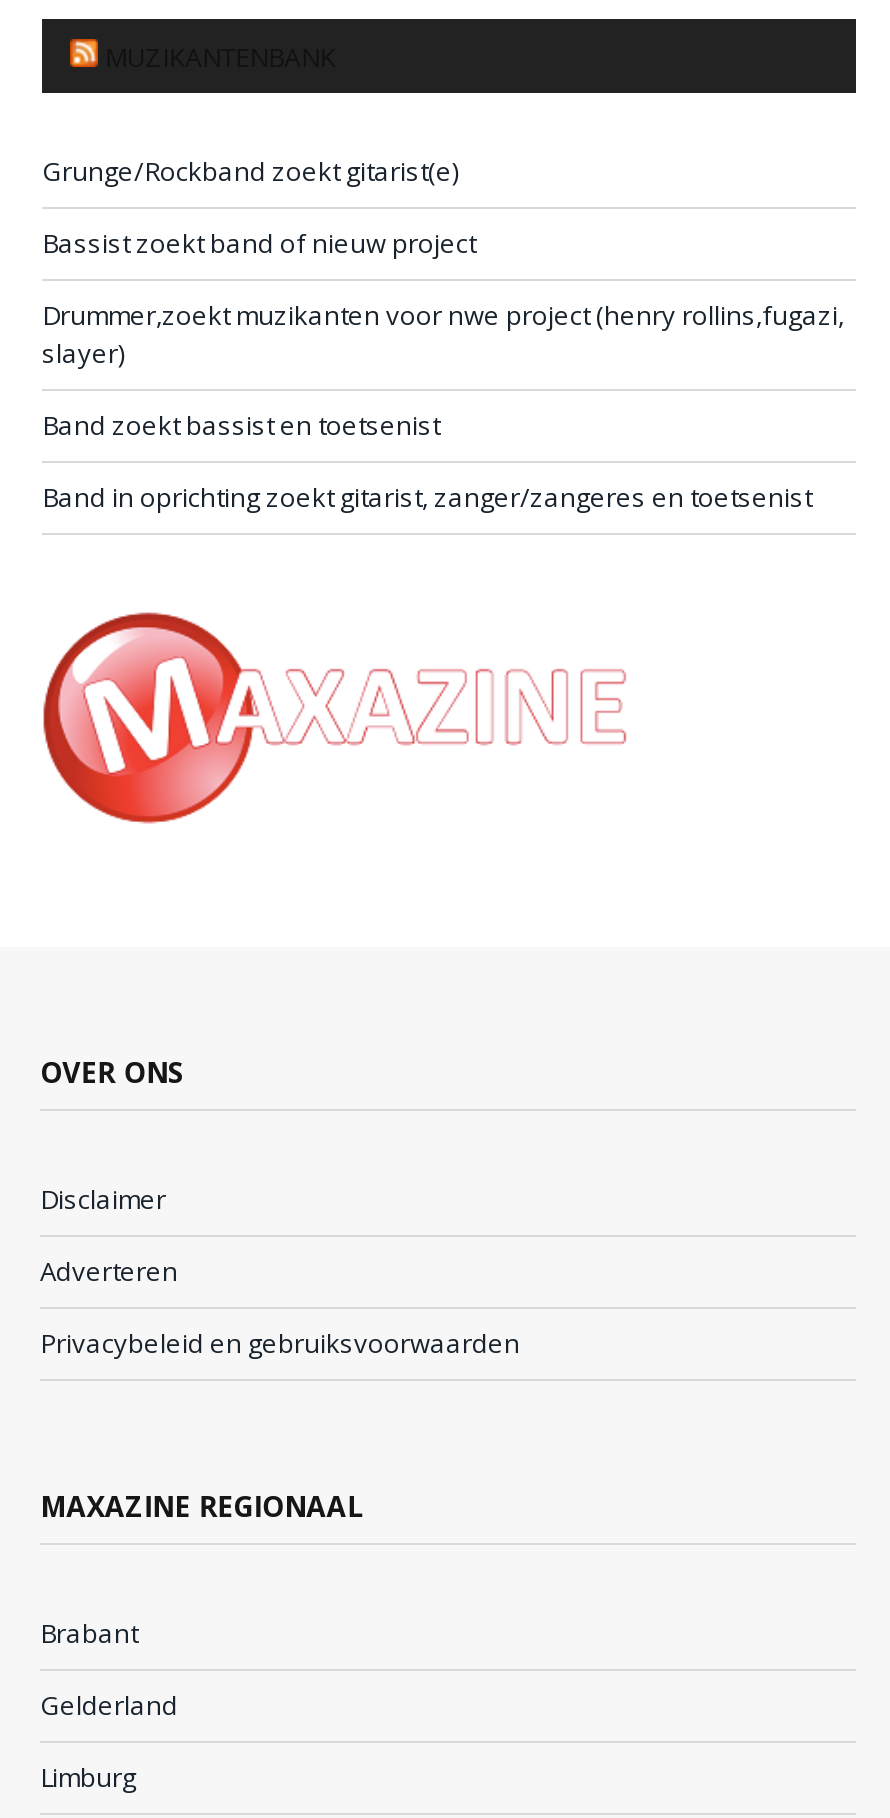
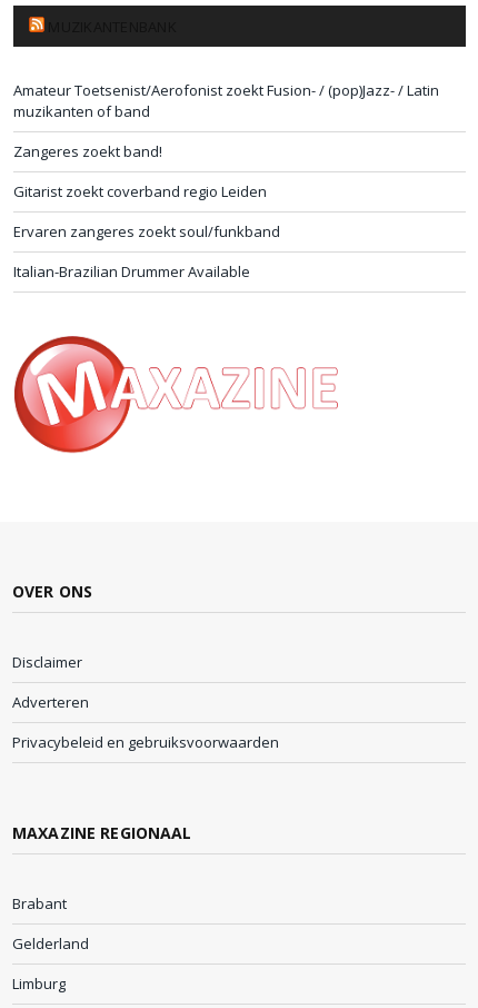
- Grunge/Rockband zoekt gitarist(e)
+ Amateur Toetsenist/Aerofonist zoekt Fusion- / (pop)Jazz- / Latin
+ muzikanten of band

- Bassist zoekt band of nieuw project
+ Zangeres zoekt band!

- Drummer,zoekt muzikanten voor nwe project (henry rollins,fugazi,
- slayer)
+ Gitarist zoekt coverband regio Leiden

- Band zoekt bassist en toetsenist
+ Ervaren zangeres zoekt soul/funkband

- Band in oprichting zoekt gitarist, zanger/zangeres en toetsenist
+ Italian-Brazilian Drummer Available
